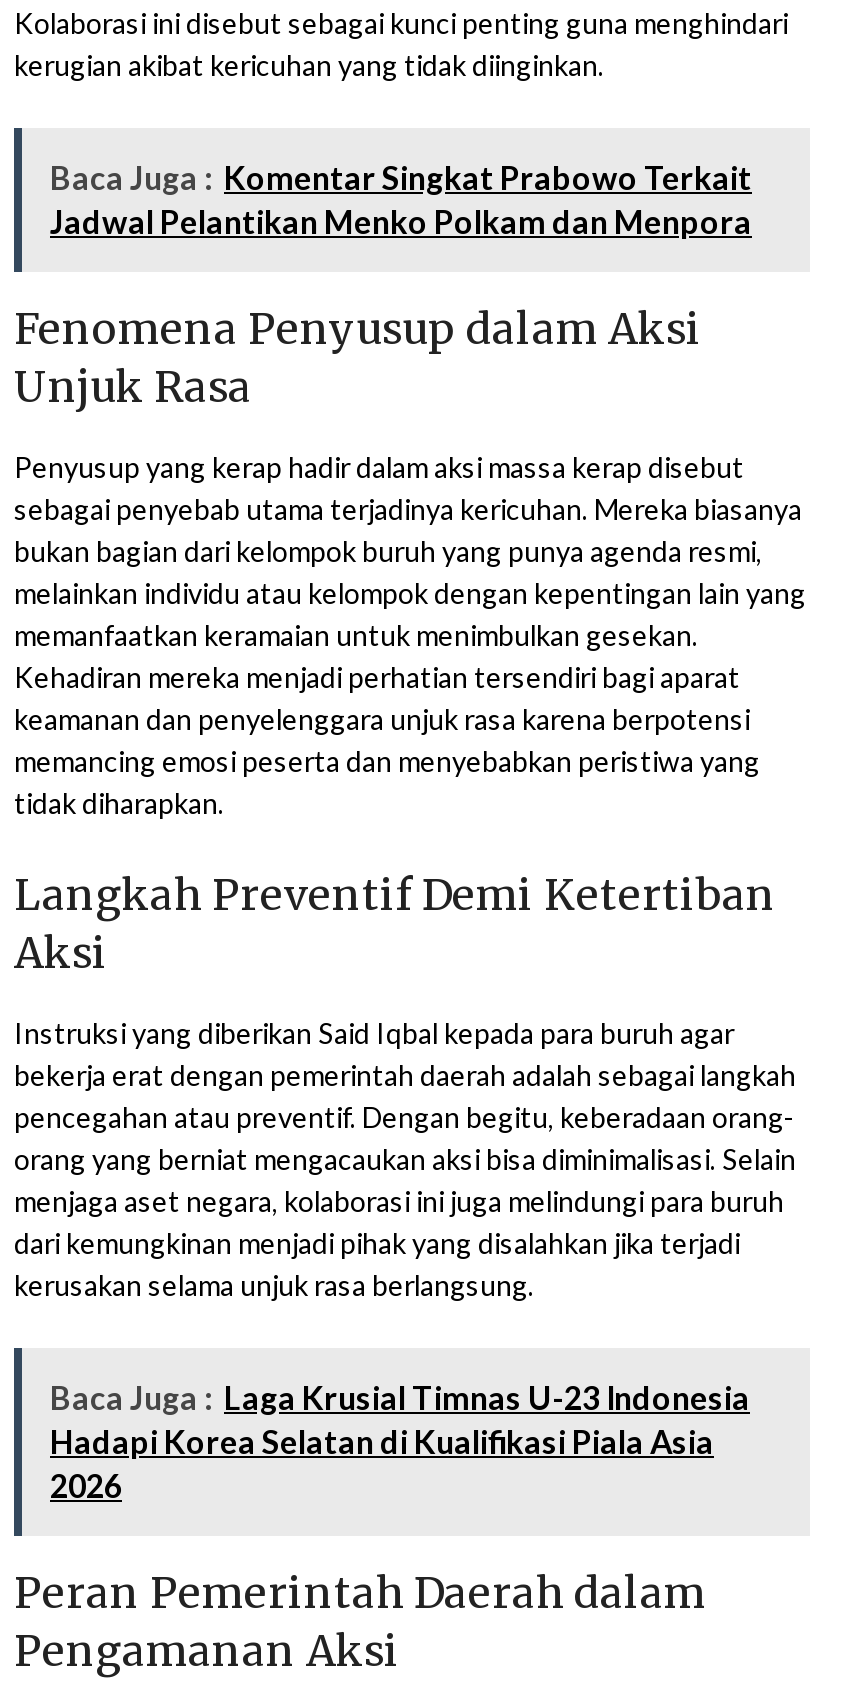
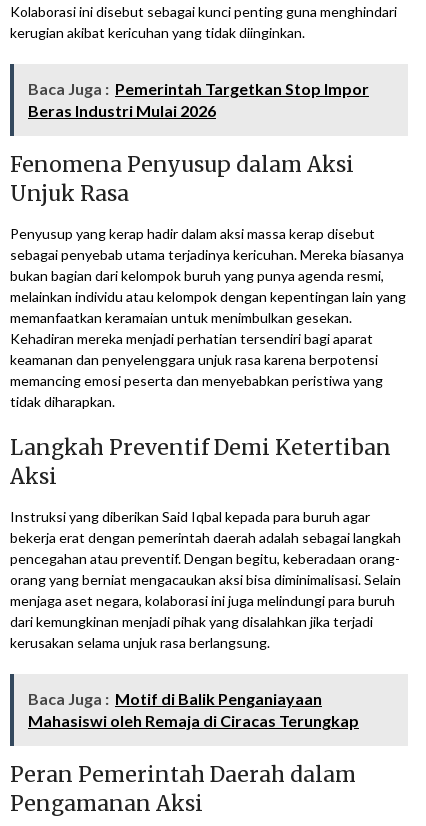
- Baca Juga : Komentar Singkat Prabowo Terkait
- Jadwal Pelantikan Menko Polkam dan Menpora
+ Baca Juga : Pemerintah Targetkan Stop Impor
+ Beras Industri Mulai 2026

- Baca Juga : Laga Krusial Timnas U-23 Indonesia
- Hadapi Korea Selatan di Kualifikasi Piala Asia
- 2026
+ Baca Juga : Motif di Balik Penganiayaan
+ Mahasiswi oleh Remaja di Ciracas Terungkap
